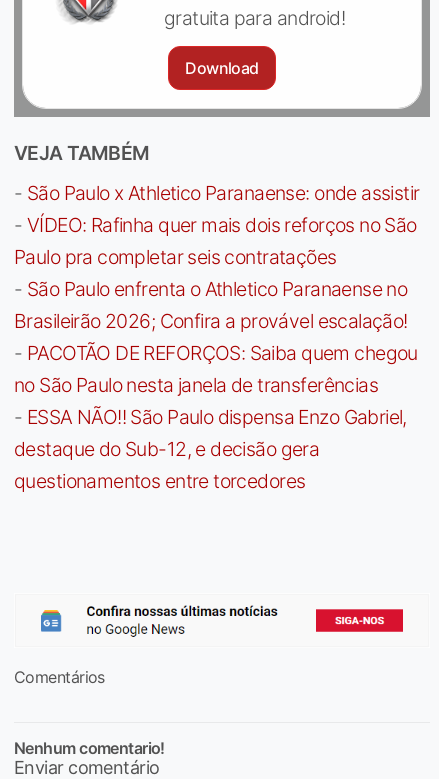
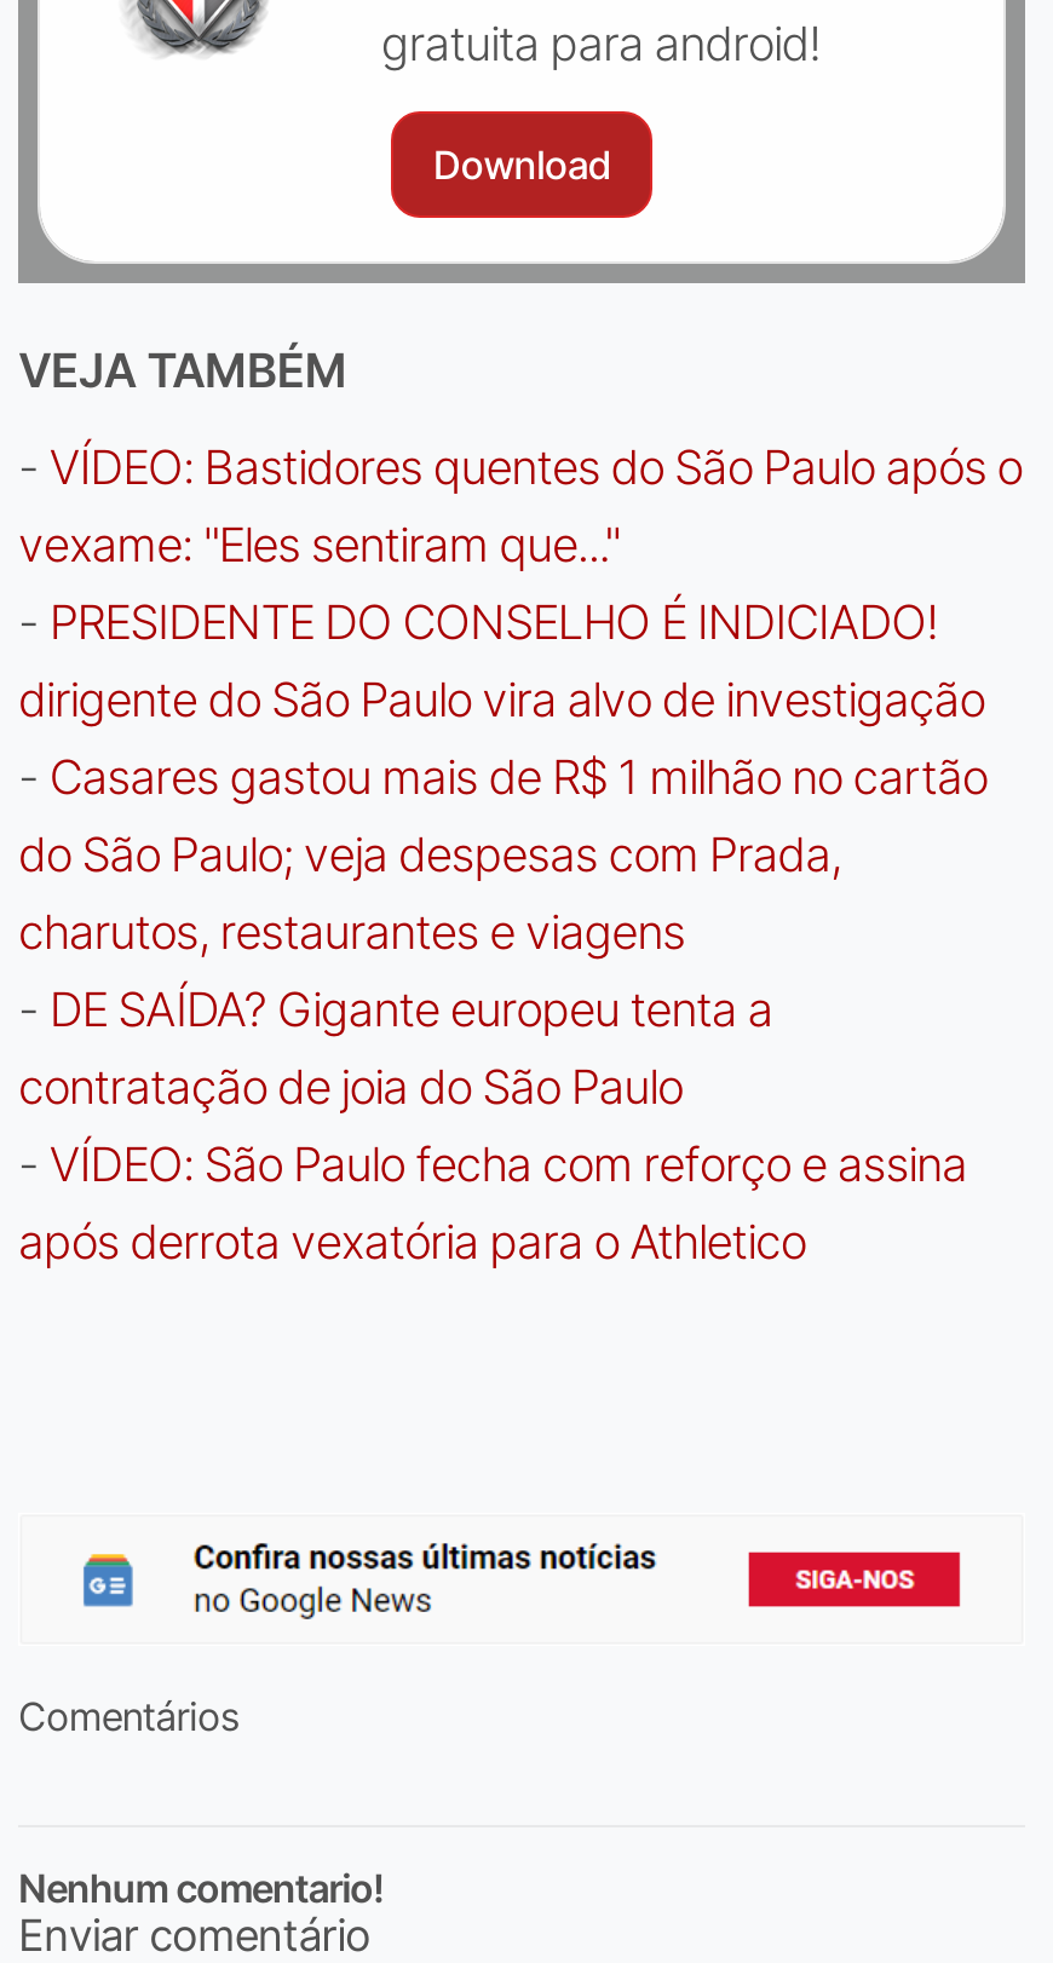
- - São Paulo x Athletico Paranaense: onde assistir
- - VÍDEO: Rafinha quer mais dois reforços no São
- Paulo pra completar seis contratações
- - São Paulo enfrenta o Athletico Paranaense no
- Brasileirão 2026; Confira a provável escalação!
- - PACOTÃO DE REFORÇOS: Saiba quem chegou
- no São Paulo nesta janela de transferências
- - ESSA NÃO!! São Paulo dispensa Enzo Gabriel,
- destaque do Sub-12, e decisão gera
- questionamentos entre torcedores
+ - VÍDEO: Bastidores quentes do São Paulo após o
+ vexame: "Eles sentiram que..."
+ - PRESIDENTE DO CONSELHO É INDICIADO!
+ dirigente do São Paulo vira alvo de investigação
+ - Casares gastou mais de R$ 1 milhão no cartão
+ do São Paulo; veja despesas com Prada,
+ charutos, restaurantes e viagens
+ - DE SAÍDA? Gigante europeu tenta a
+ contratação de joia do São Paulo
+ - VÍDEO: São Paulo fecha com reforço e assina
+ após derrota vexatória para o Athletico
